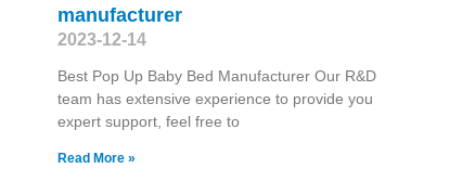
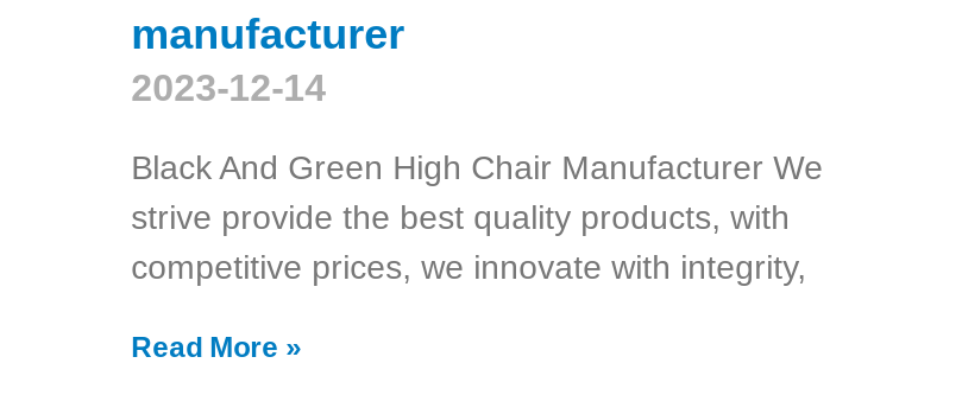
- Best Pop Up Baby Bed Manufacturer Our R&D
- team has extensive experience to provide you
- expert support, feel free to
+ Black And Green High Chair Manufacturer We
+ strive provide the best quality products, with
+ competitive prices, we innovate with integrity,
